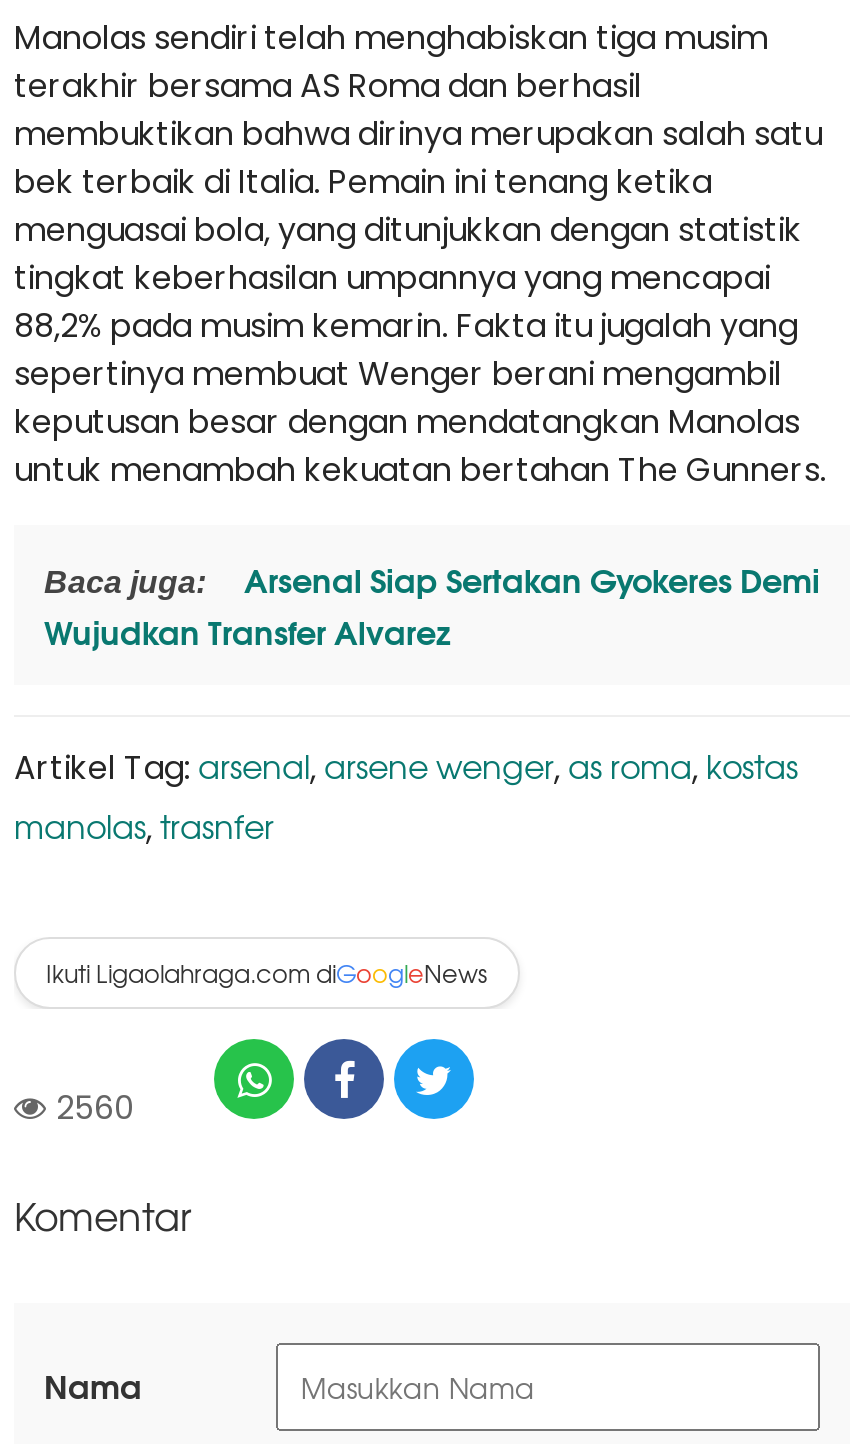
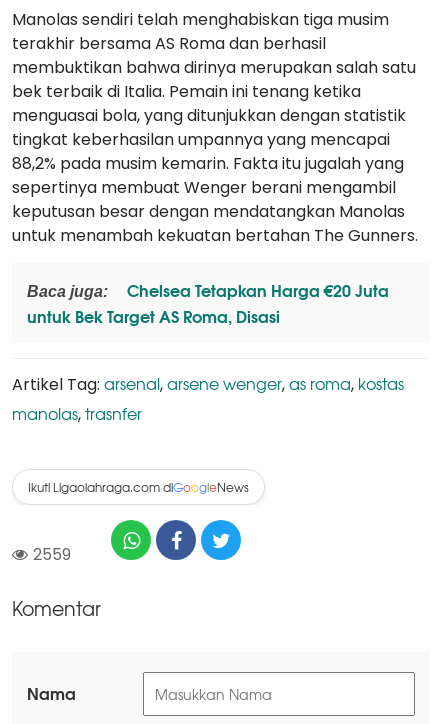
- Arsenal Siap Sertakan Gyokeres Demi
- Wujudkan Transfer Alvarez
+ Chelsea Tetapkan Harga €20 Juta
+ untuk Bek Target AS Roma, Disasi

- 2560
+ 2559
